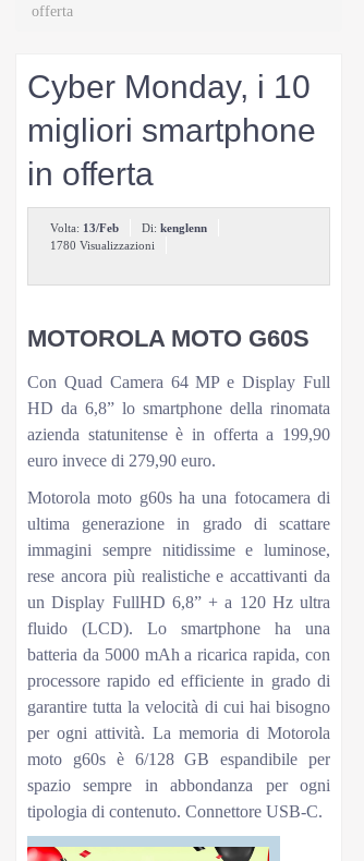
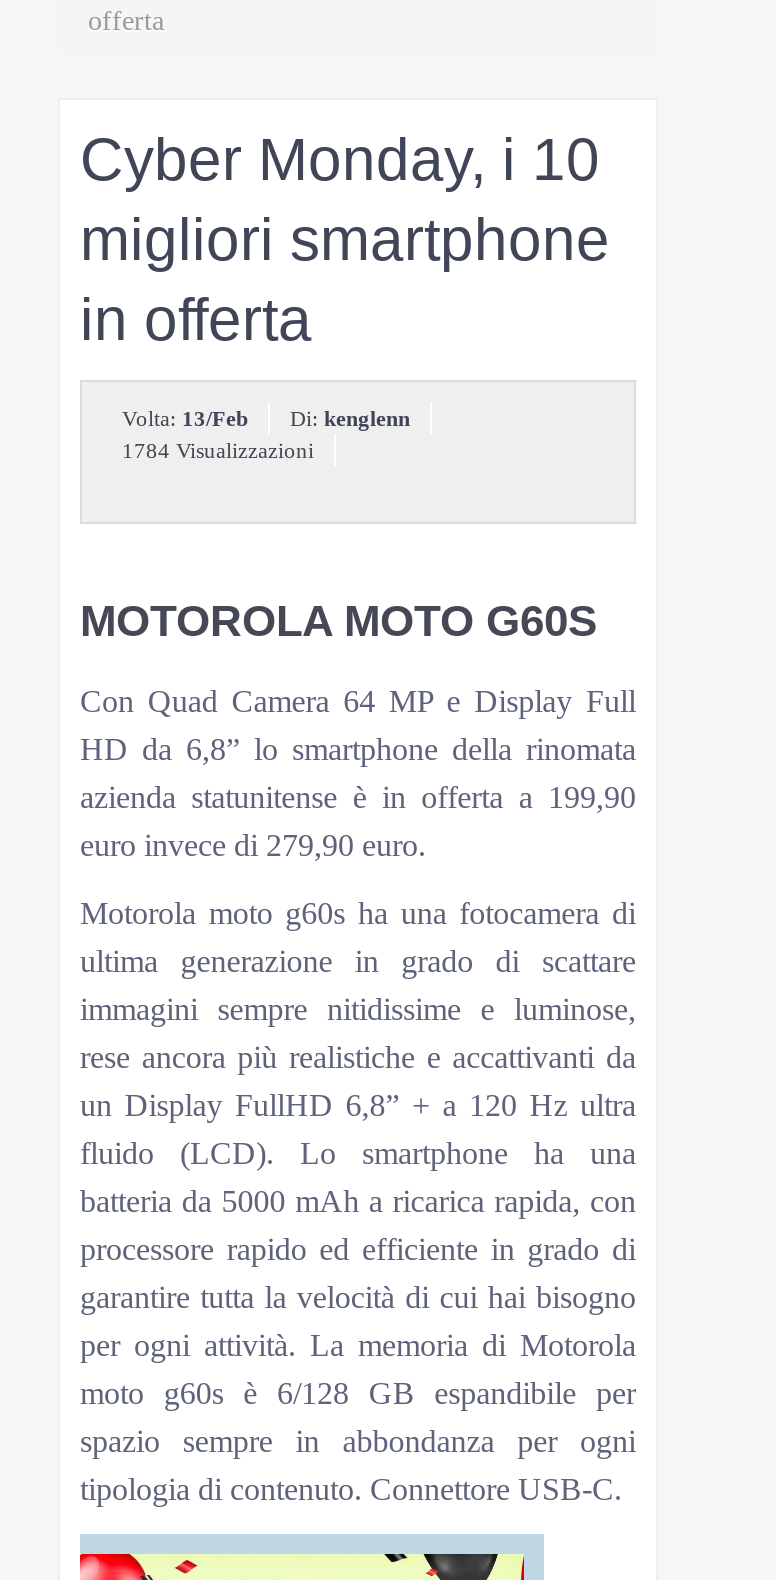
- 1780 Visualizzazioni
+ 1784 Visualizzazioni
